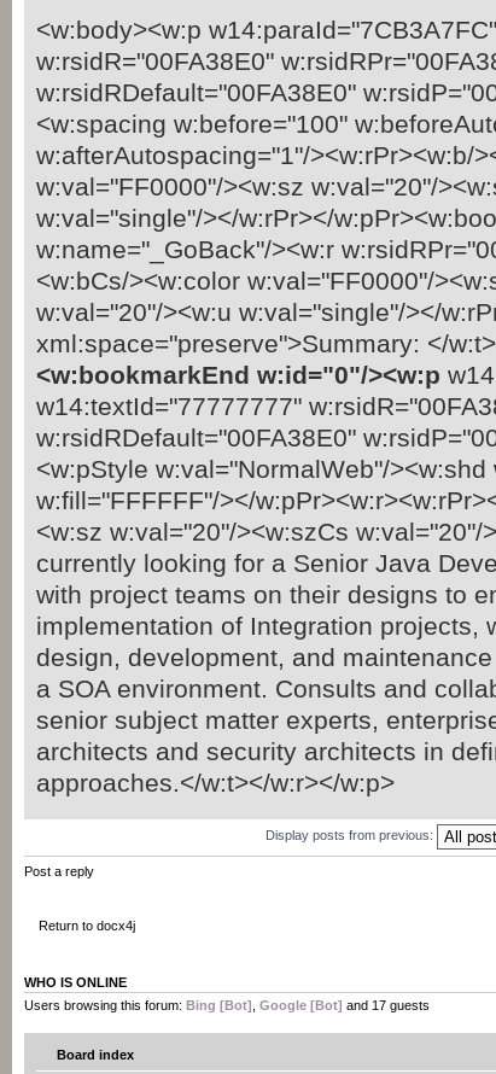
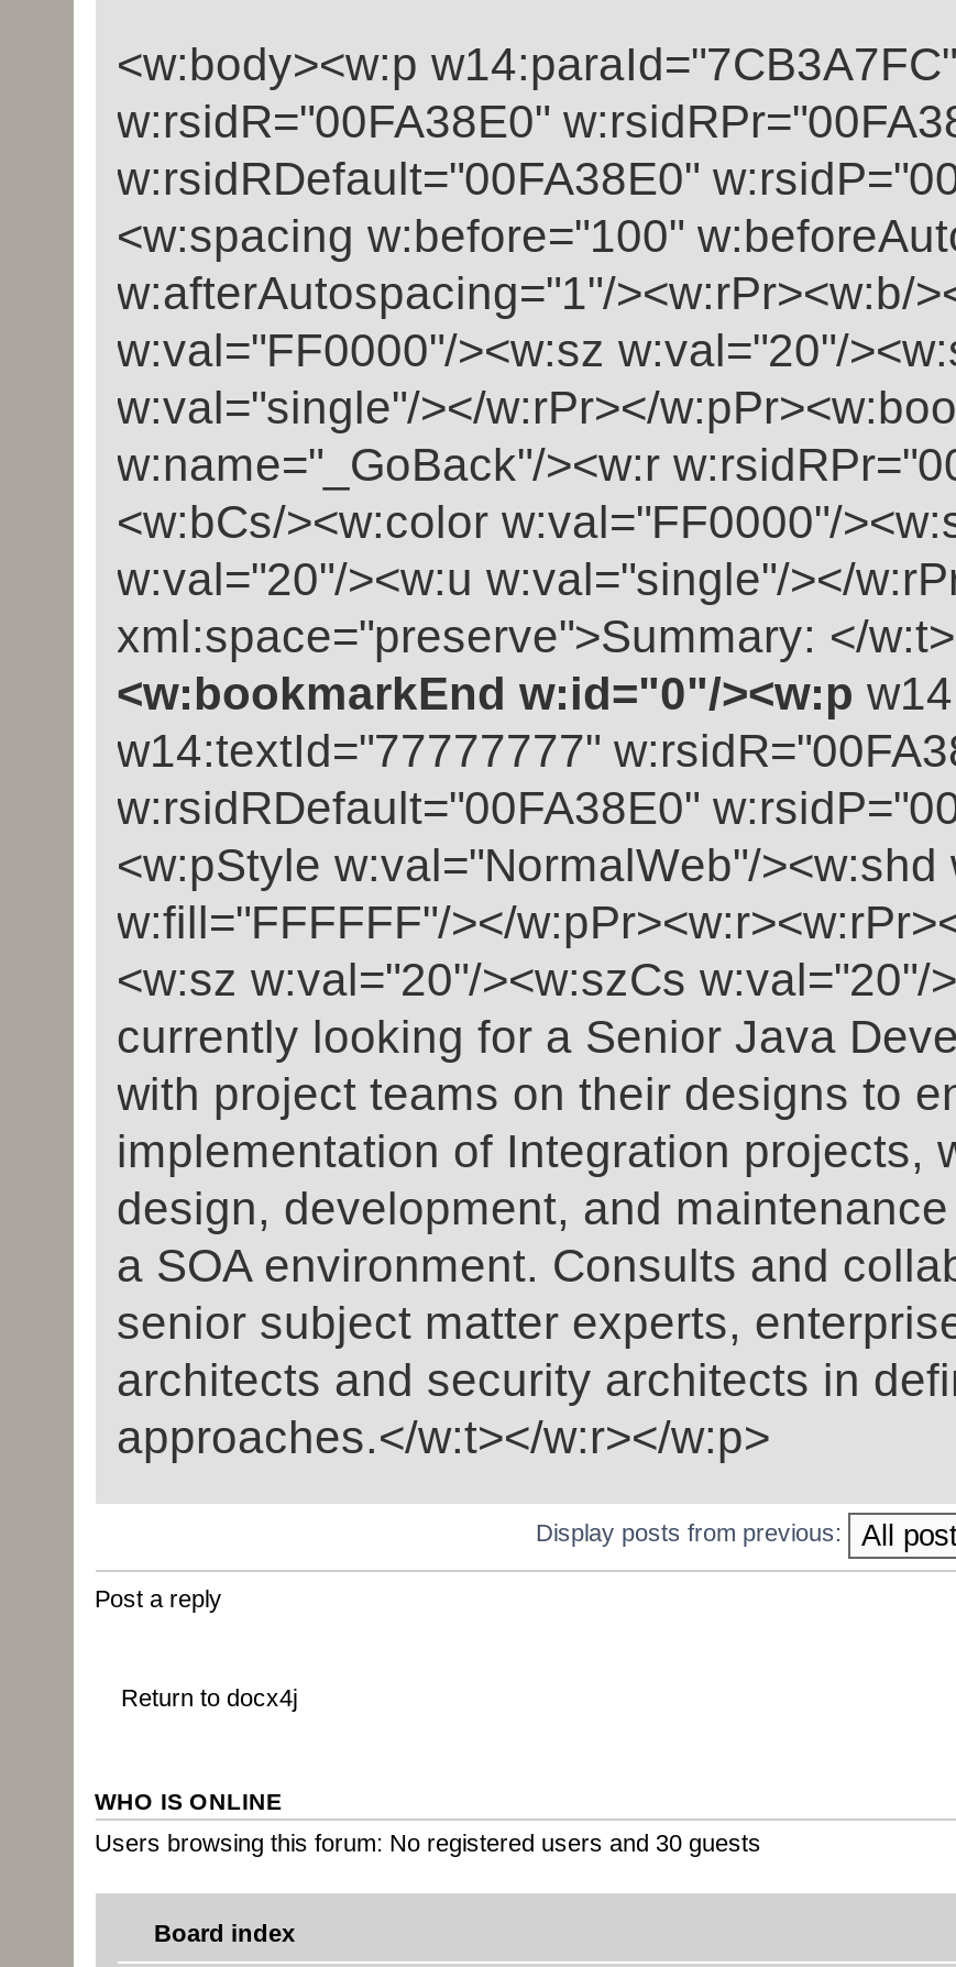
- Users browsing this forum: Bing [Bot], Google [Bot] and 17 guests
+ Users browsing this forum: No registered users and 30 guests
